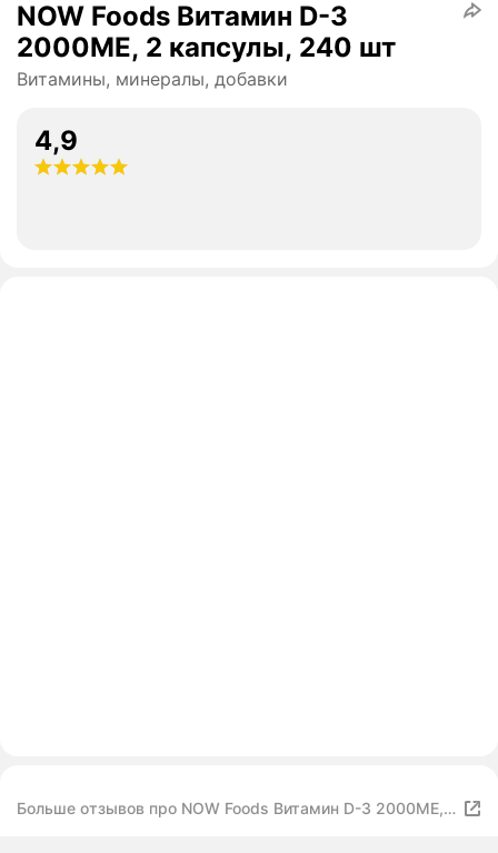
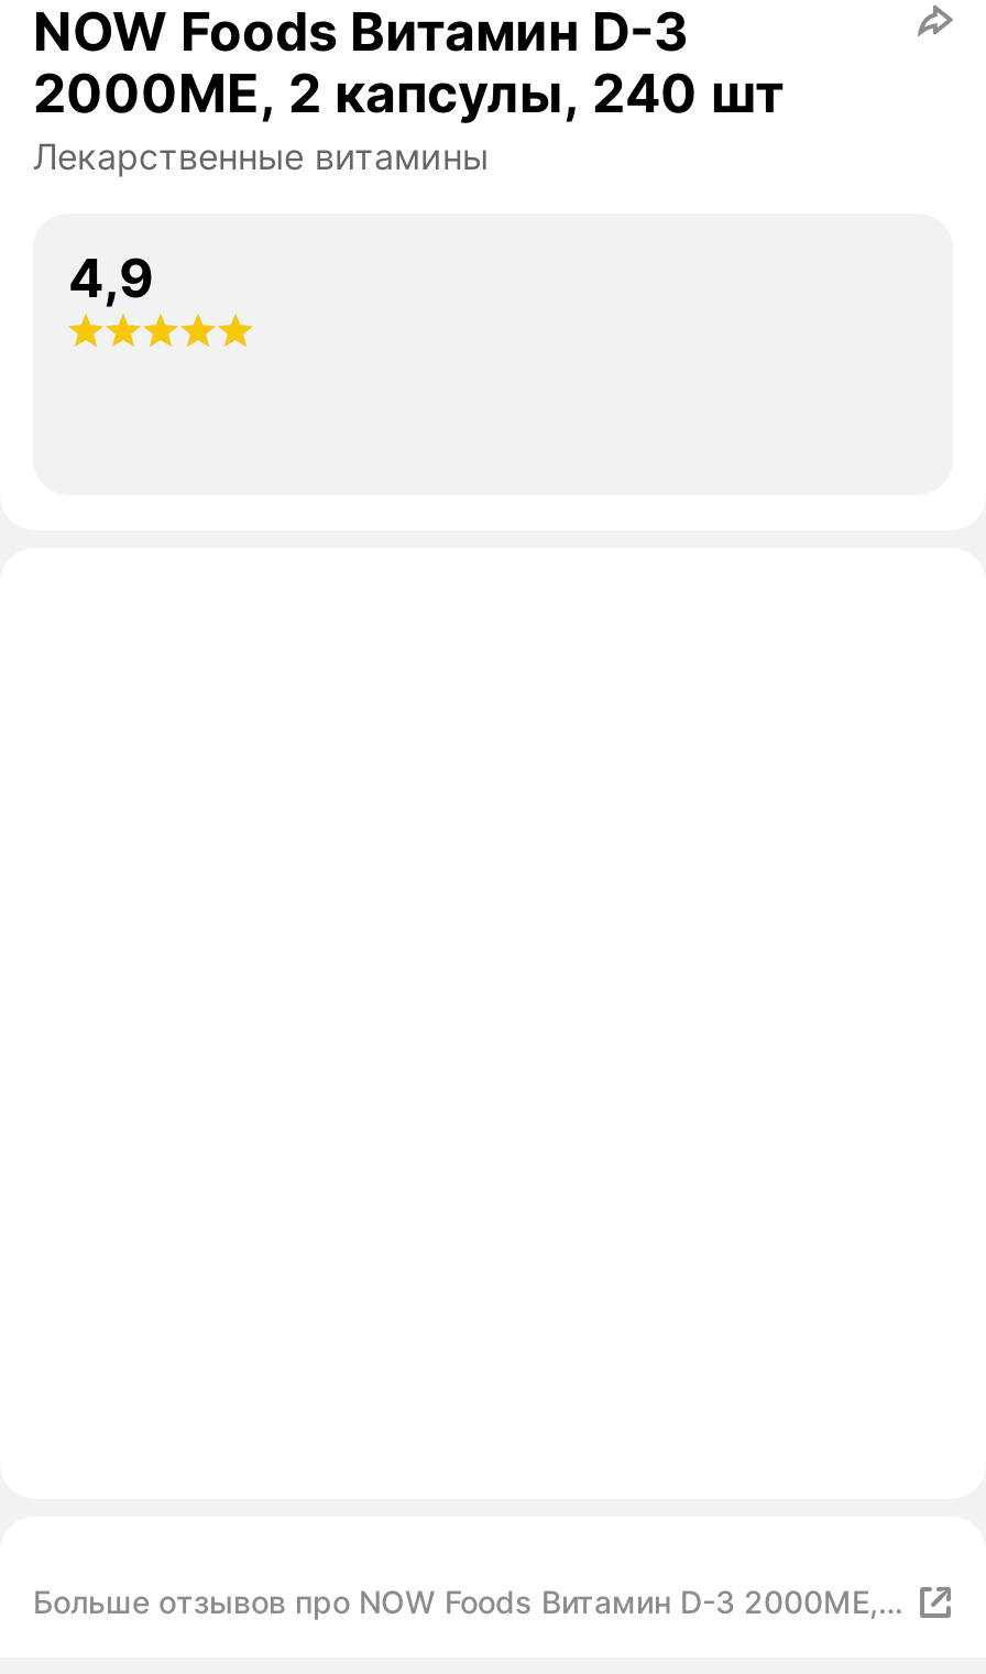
- Витамины, минералы, добавки
+ Лекарственные витамины
